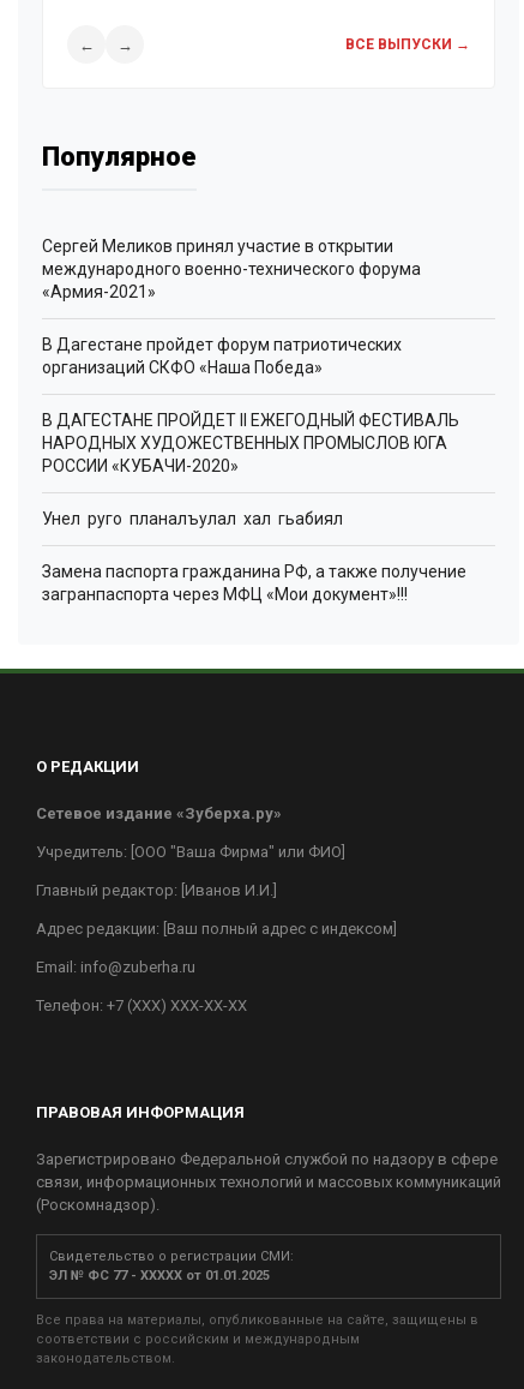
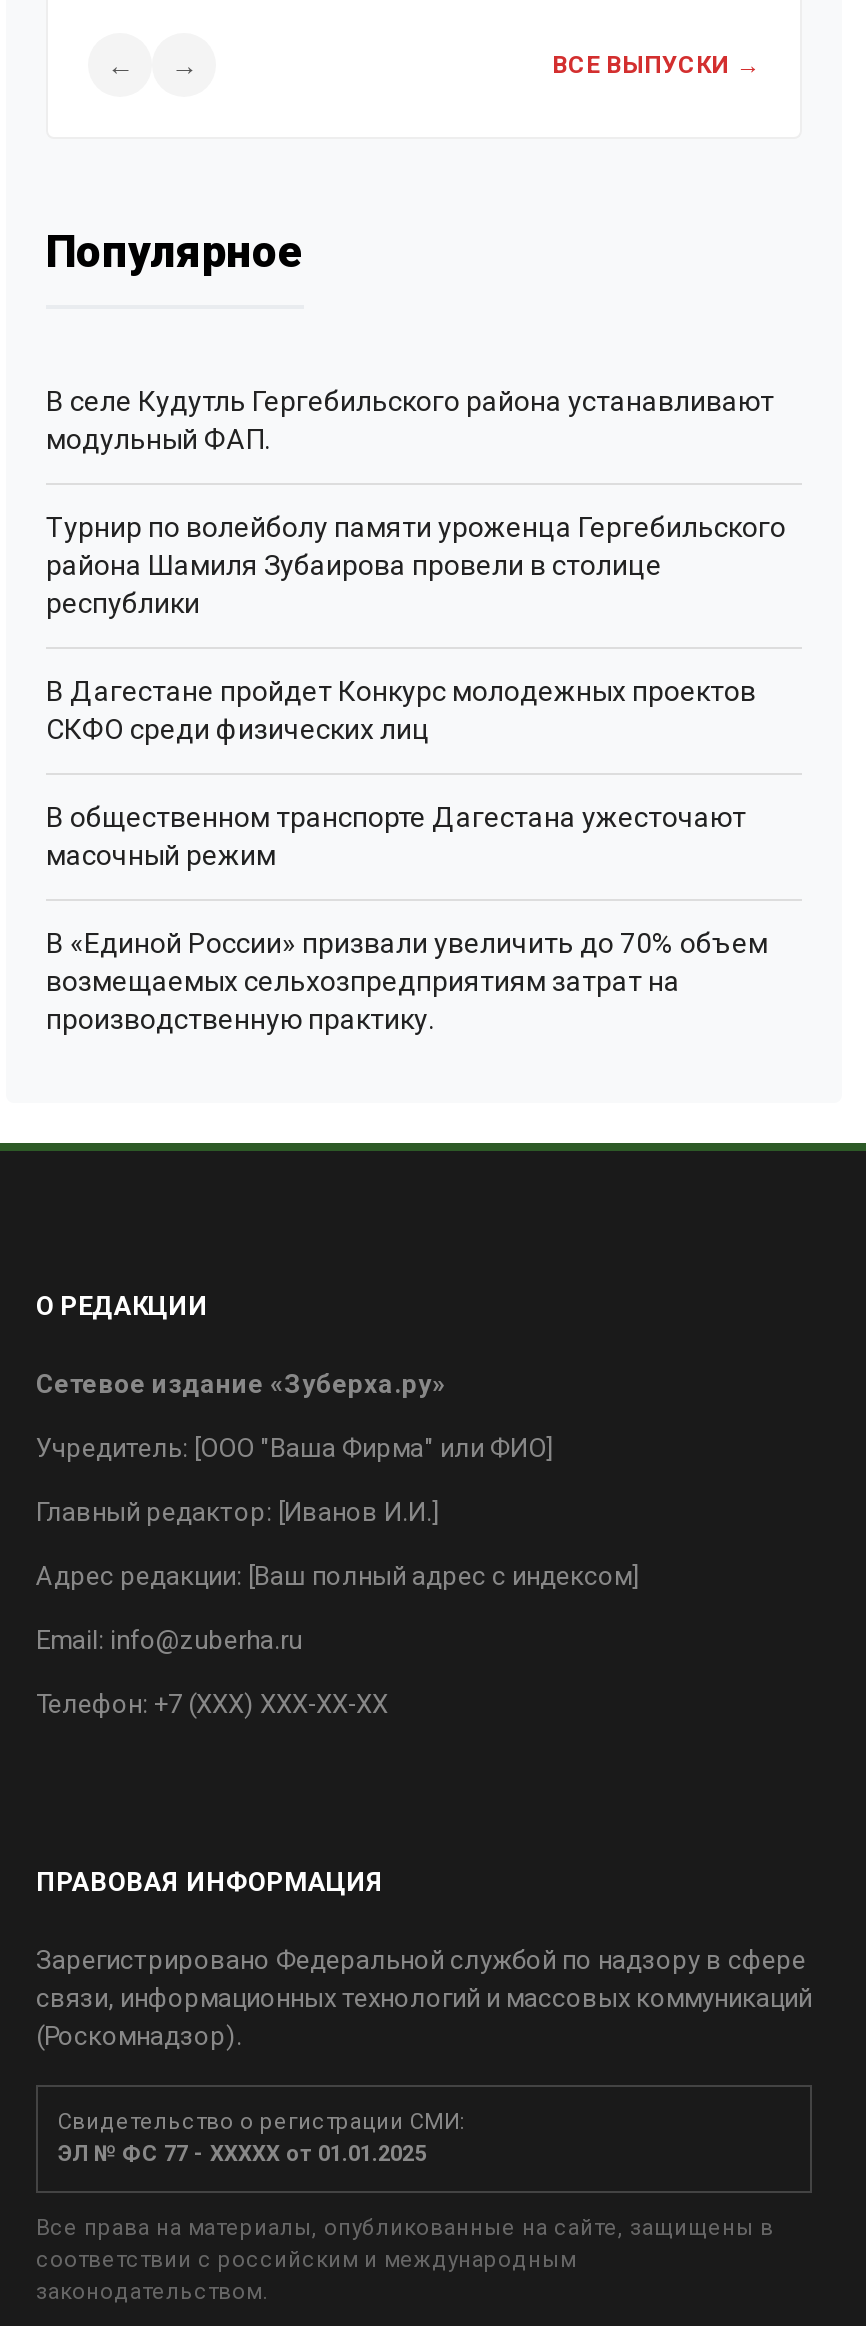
- Сергей Меликов принял участие в открытии
- международного военно-технического форума
- «Армия-2021»
+ В селе Кудутль Гергебильского района устанавливают
+ модульный ФАП.

- В Дагестане пройдет форум патриотических
- организаций СКФО «Наша Победа»
+ Турнир по волейболу памяти уроженца Гергебильского
+ района Шамиля Зубаирова провели в столице
+ республики

- В ДАГЕСТАНЕ ПРОЙДЕТ II ЕЖЕГОДНЫЙ ФЕСТИВАЛЬ
- НАРОДНЫХ ХУДОЖЕСТВЕННЫХ ПРОМЫСЛОВ ЮГА
- РОССИИ «КУБАЧИ-2020»
+ В Дагестане пройдет Конкурс молодежных проектов
+ СКФО среди физических лиц

- Унел руго планалъулал хал гьабиял
+ В общественном транспорте Дагестана ужесточают
+ масочный режим

- Замена паспорта гражданина РФ, а также получение
- загранпаспорта через МФЦ «Мои документ»!!!
+ В «Единой России» призвали увеличить до 70% объем
+ возмещаемых сельхозпредприятиям затрат на
+ производственную практику.
